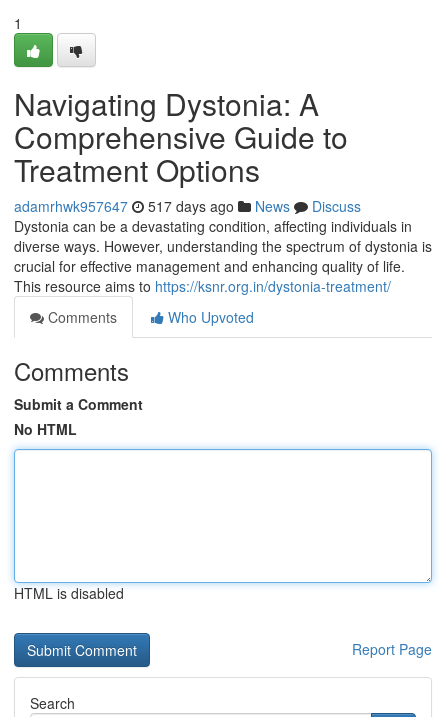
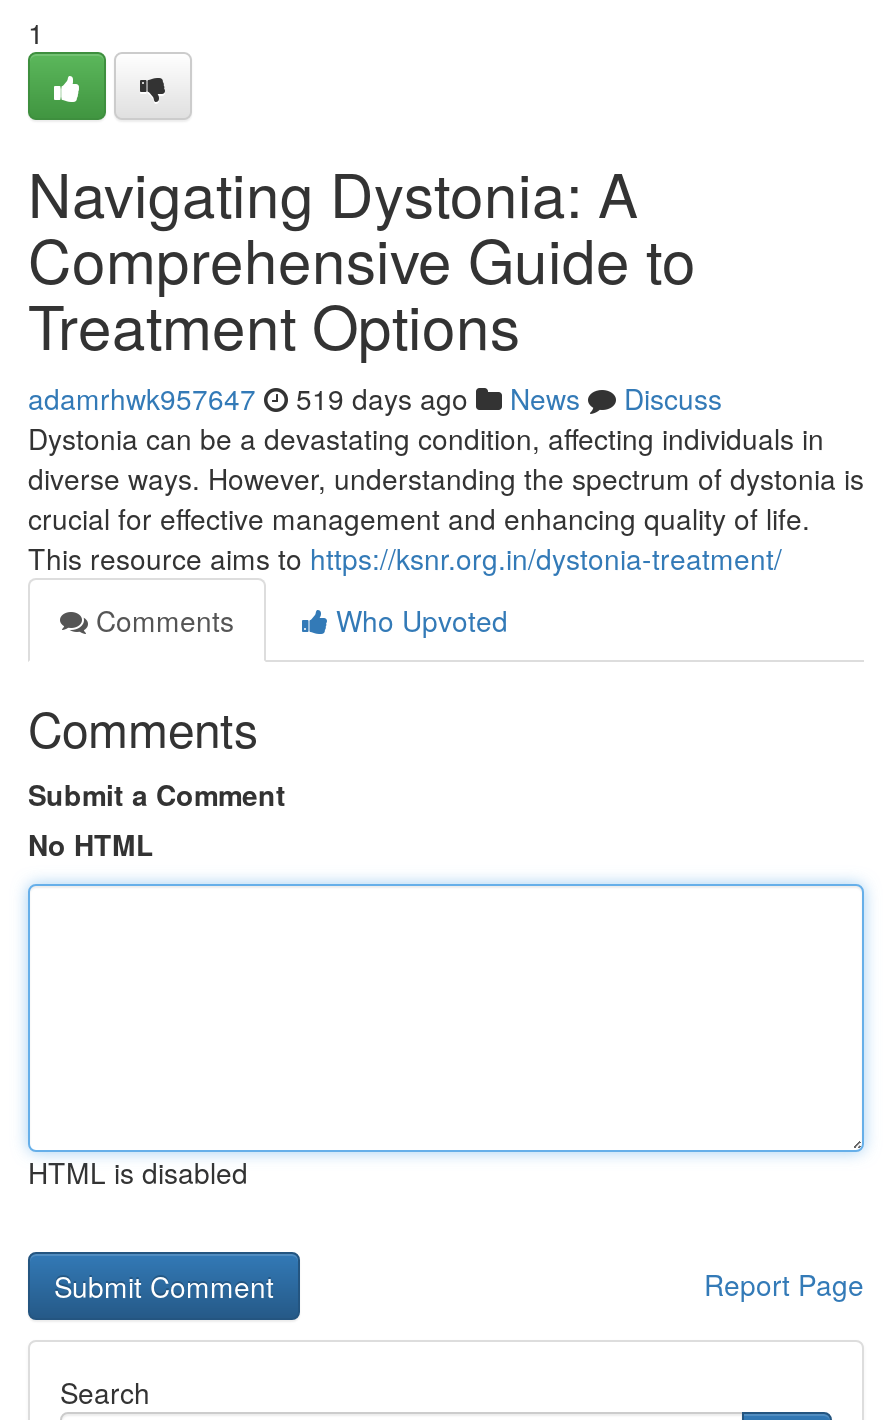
- adamrhwk957647 517 days ago News Discuss
+ adamrhwk957647 519 days ago News Discuss
